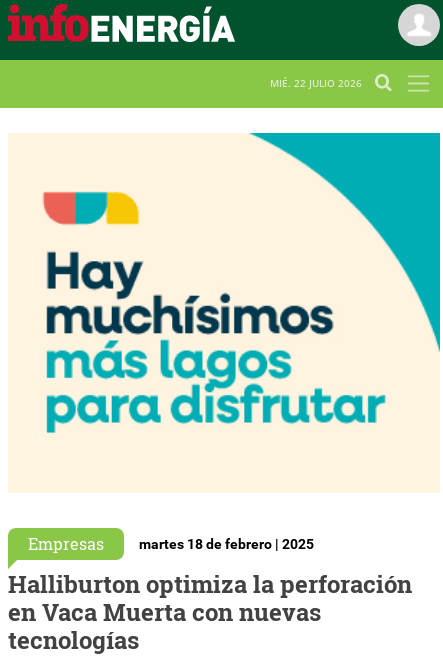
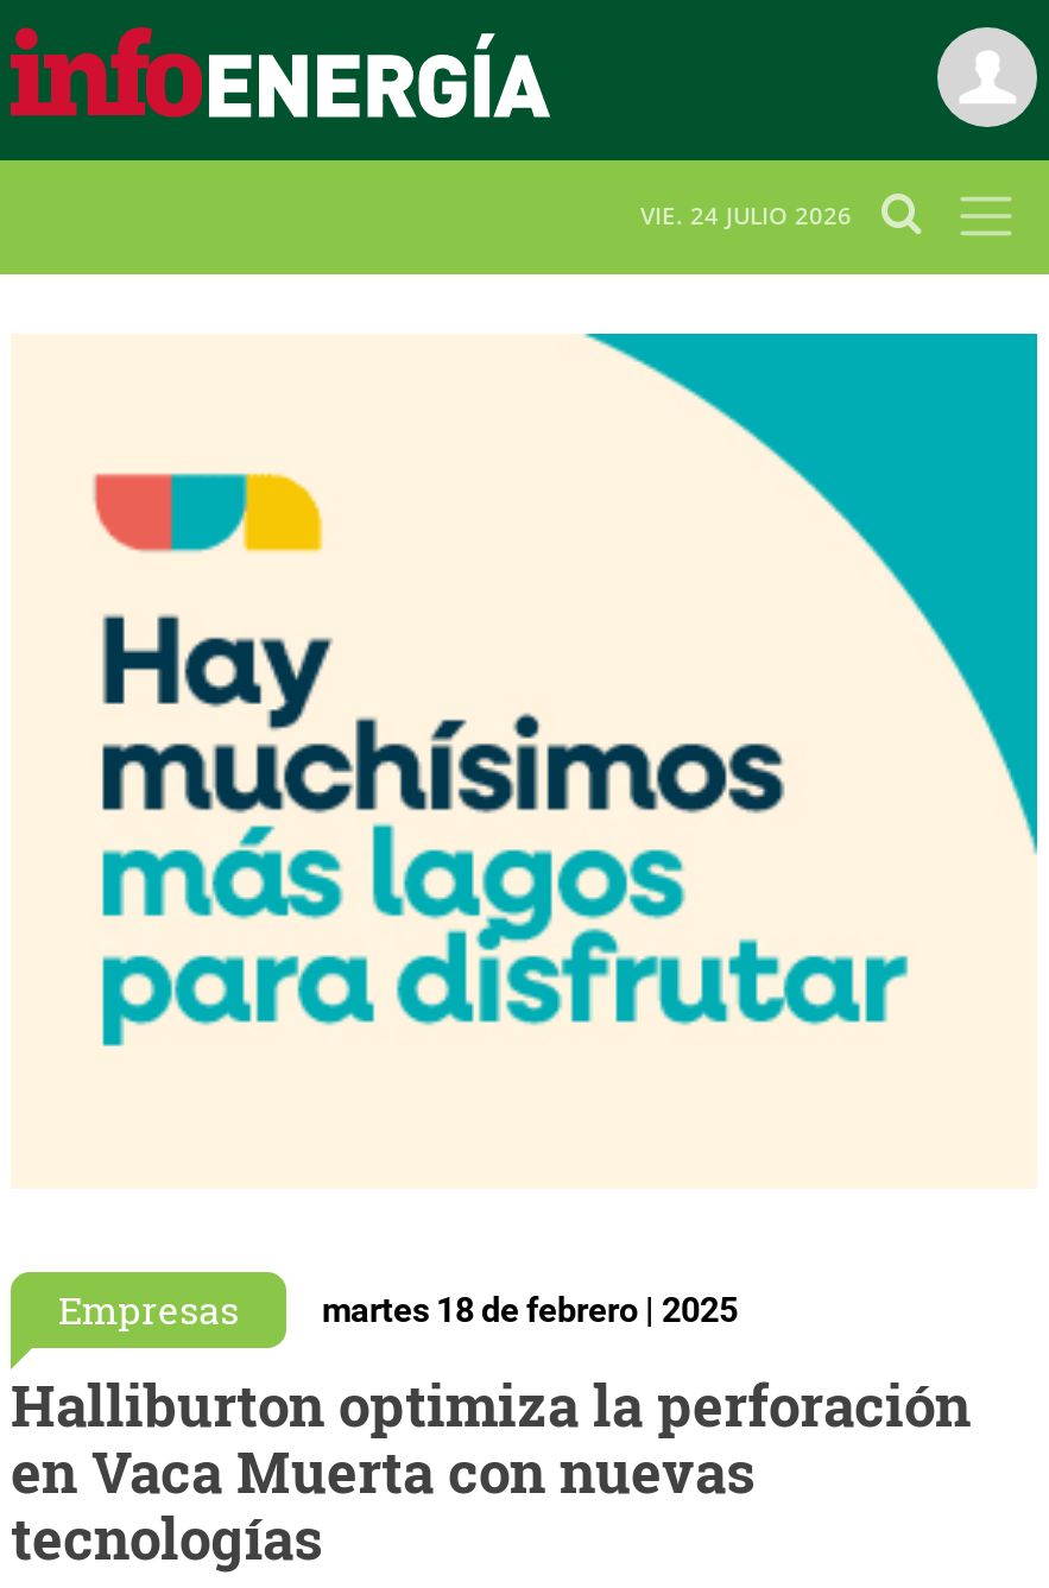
- MIÉ. 22 JULIO 2026
+ VIE. 24 JULIO 2026
